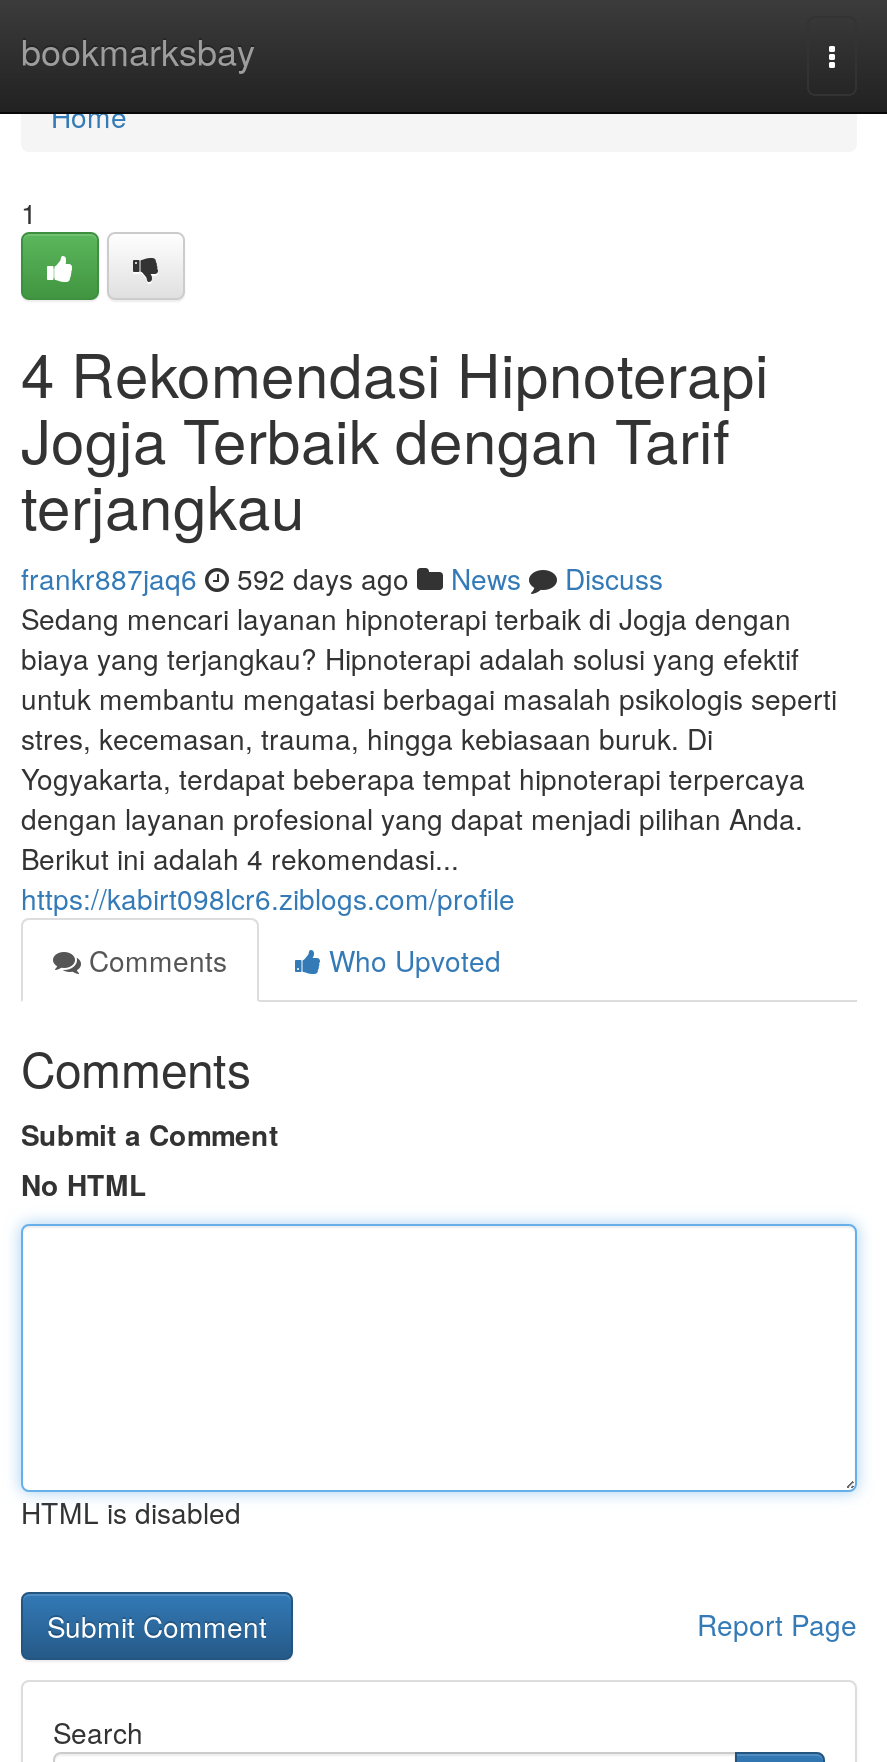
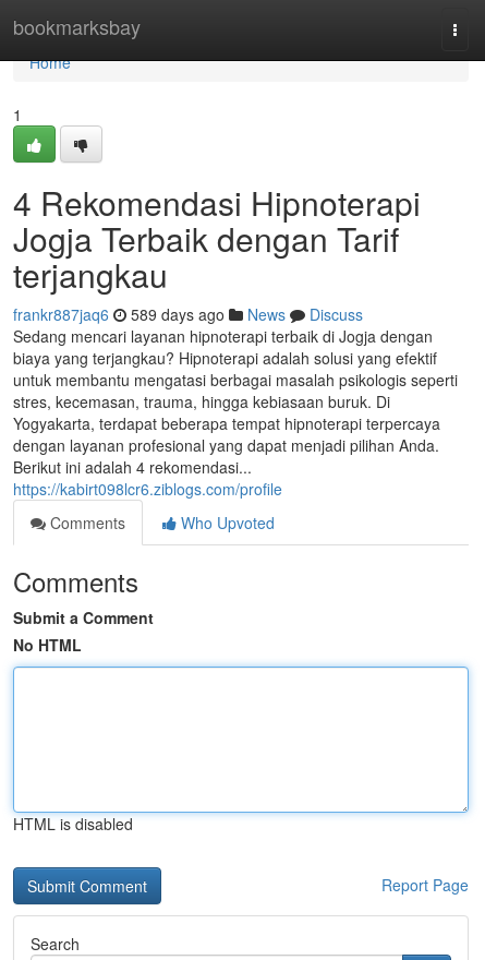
- frankr887jaq6 592 days ago News Discuss
+ frankr887jaq6 589 days ago News Discuss
